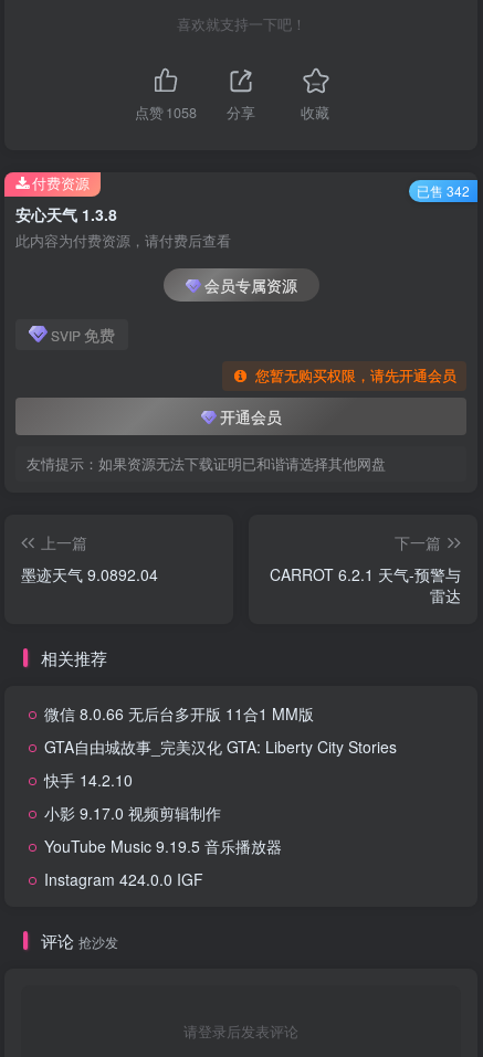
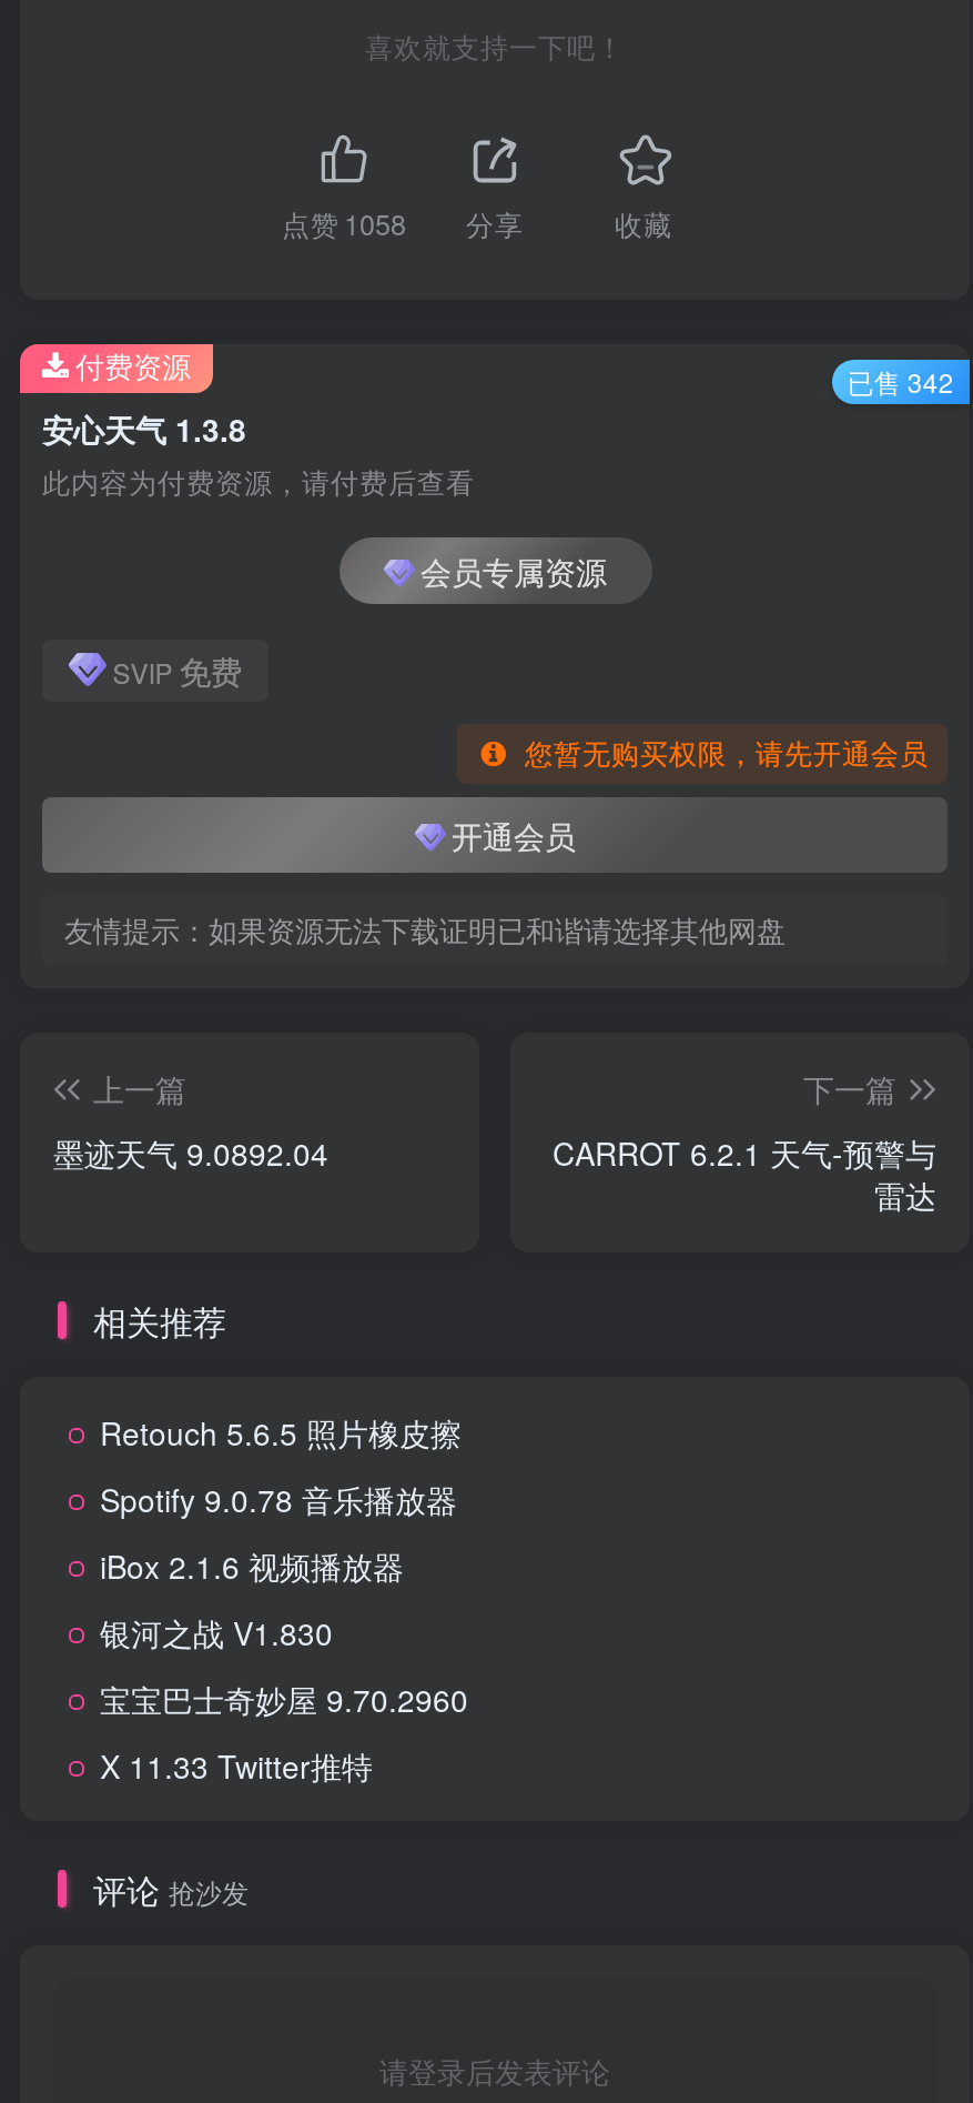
- 微信 8.0.66 无后台多开版 11合1 MM版
+ Retouch 5.6.5 照片橡皮擦

- GTA自由城故事_完美汉化 GTA: Liberty City Stories
+ Spotify 9.0.78 音乐播放器

- 快手 14.2.10
+ iBox 2.1.6 视频播放器

- 小影 9.17.0 视频剪辑制作
+ 银河之战 V1.830

- YouTube Music 9.19.5 音乐播放器
+ 宝宝巴士奇妙屋 9.70.2960

- Instagram 424.0.0 IGF
+ X 11.33 Twitter推特
